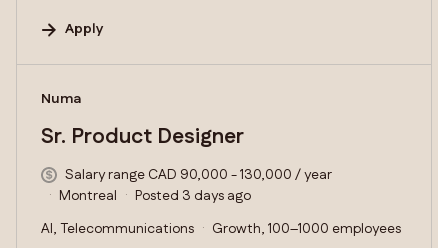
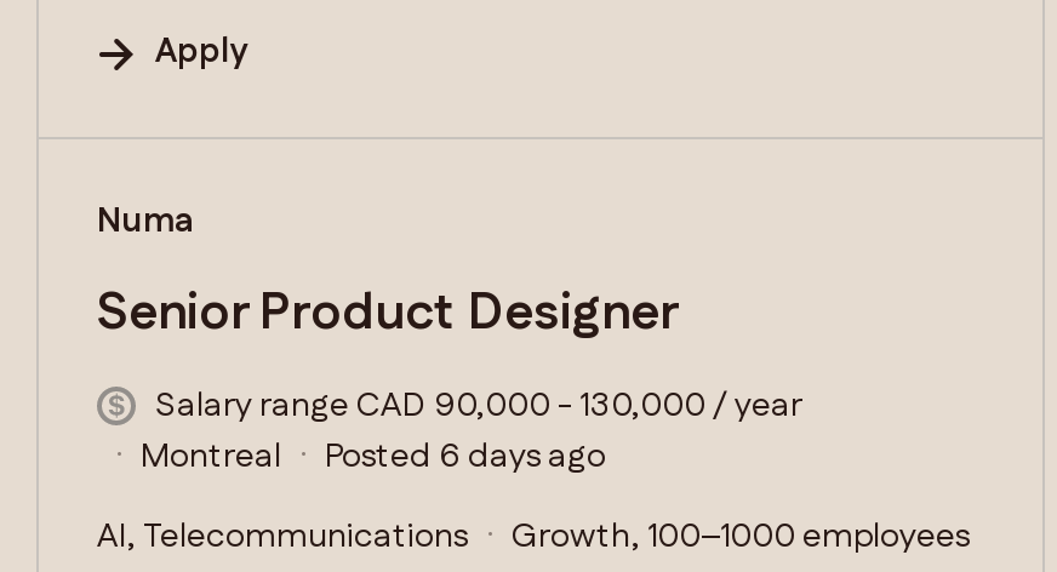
- Sr. Product Designer
+ Senior Product Designer

- Posted 3 days ago
+ Posted 6 days ago
